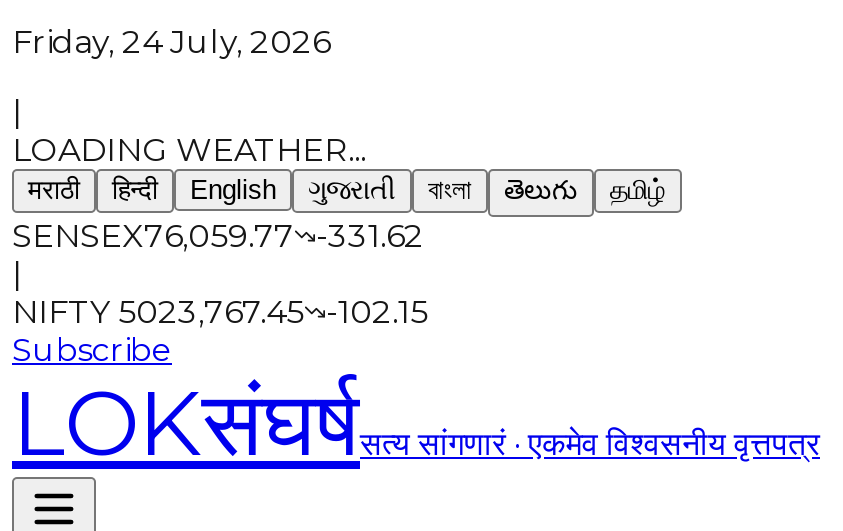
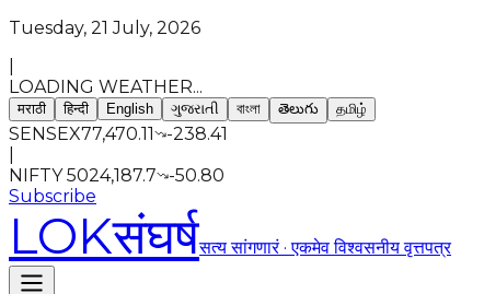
- Friday, 24 July, 2026
+ Tuesday, 21 July, 2026

- SENSEX76,059.77 -331.62
+ SENSEX77,470.11 -238.41

- NIFTY 5023,767.45 -102.15
+ NIFTY 5024,187.7 -50.80
